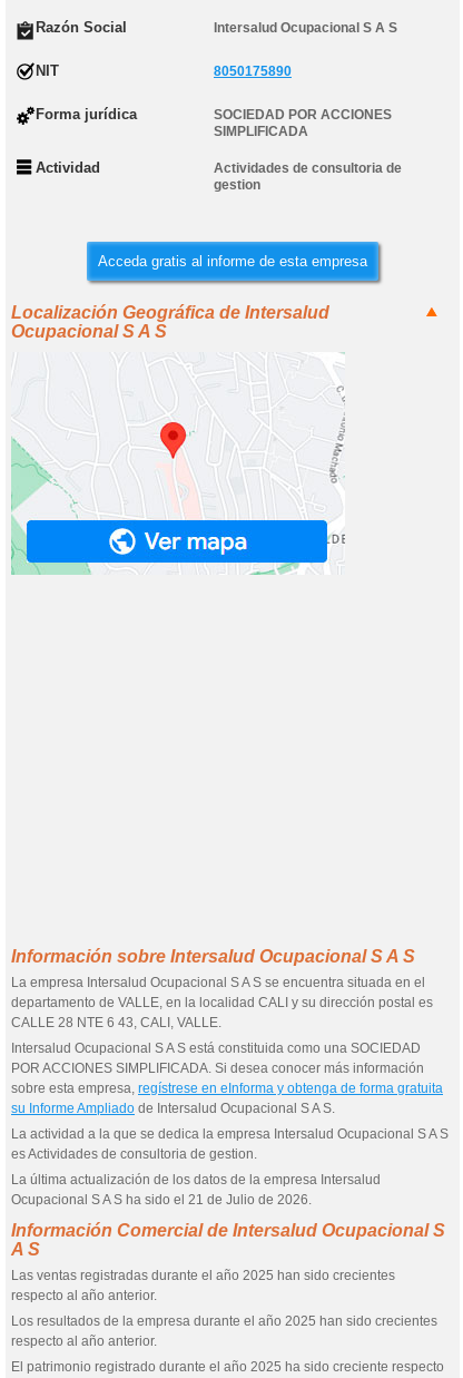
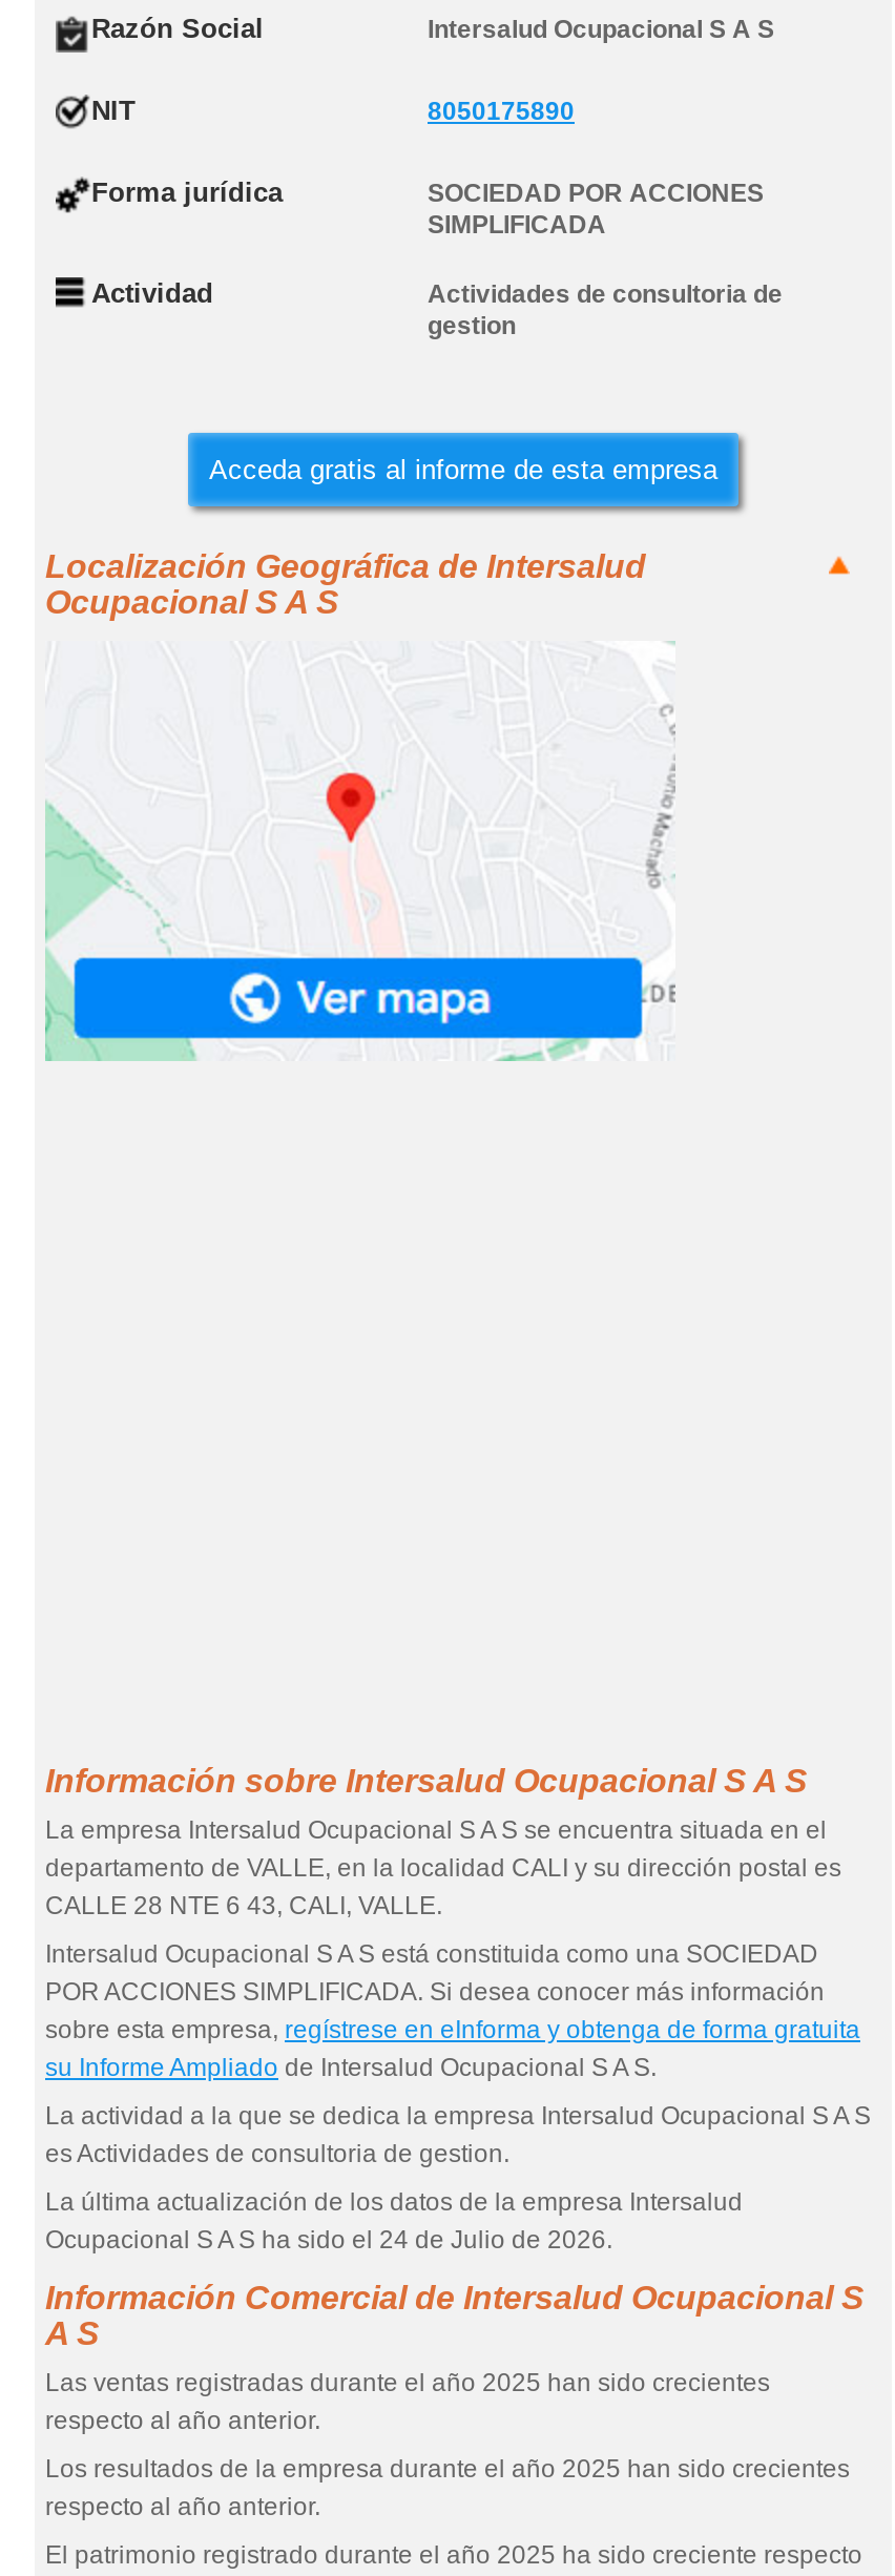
- Ocupacional S A S ha sido el 21 de Julio de 2026.
+ Ocupacional S A S ha sido el 24 de Julio de 2026.
